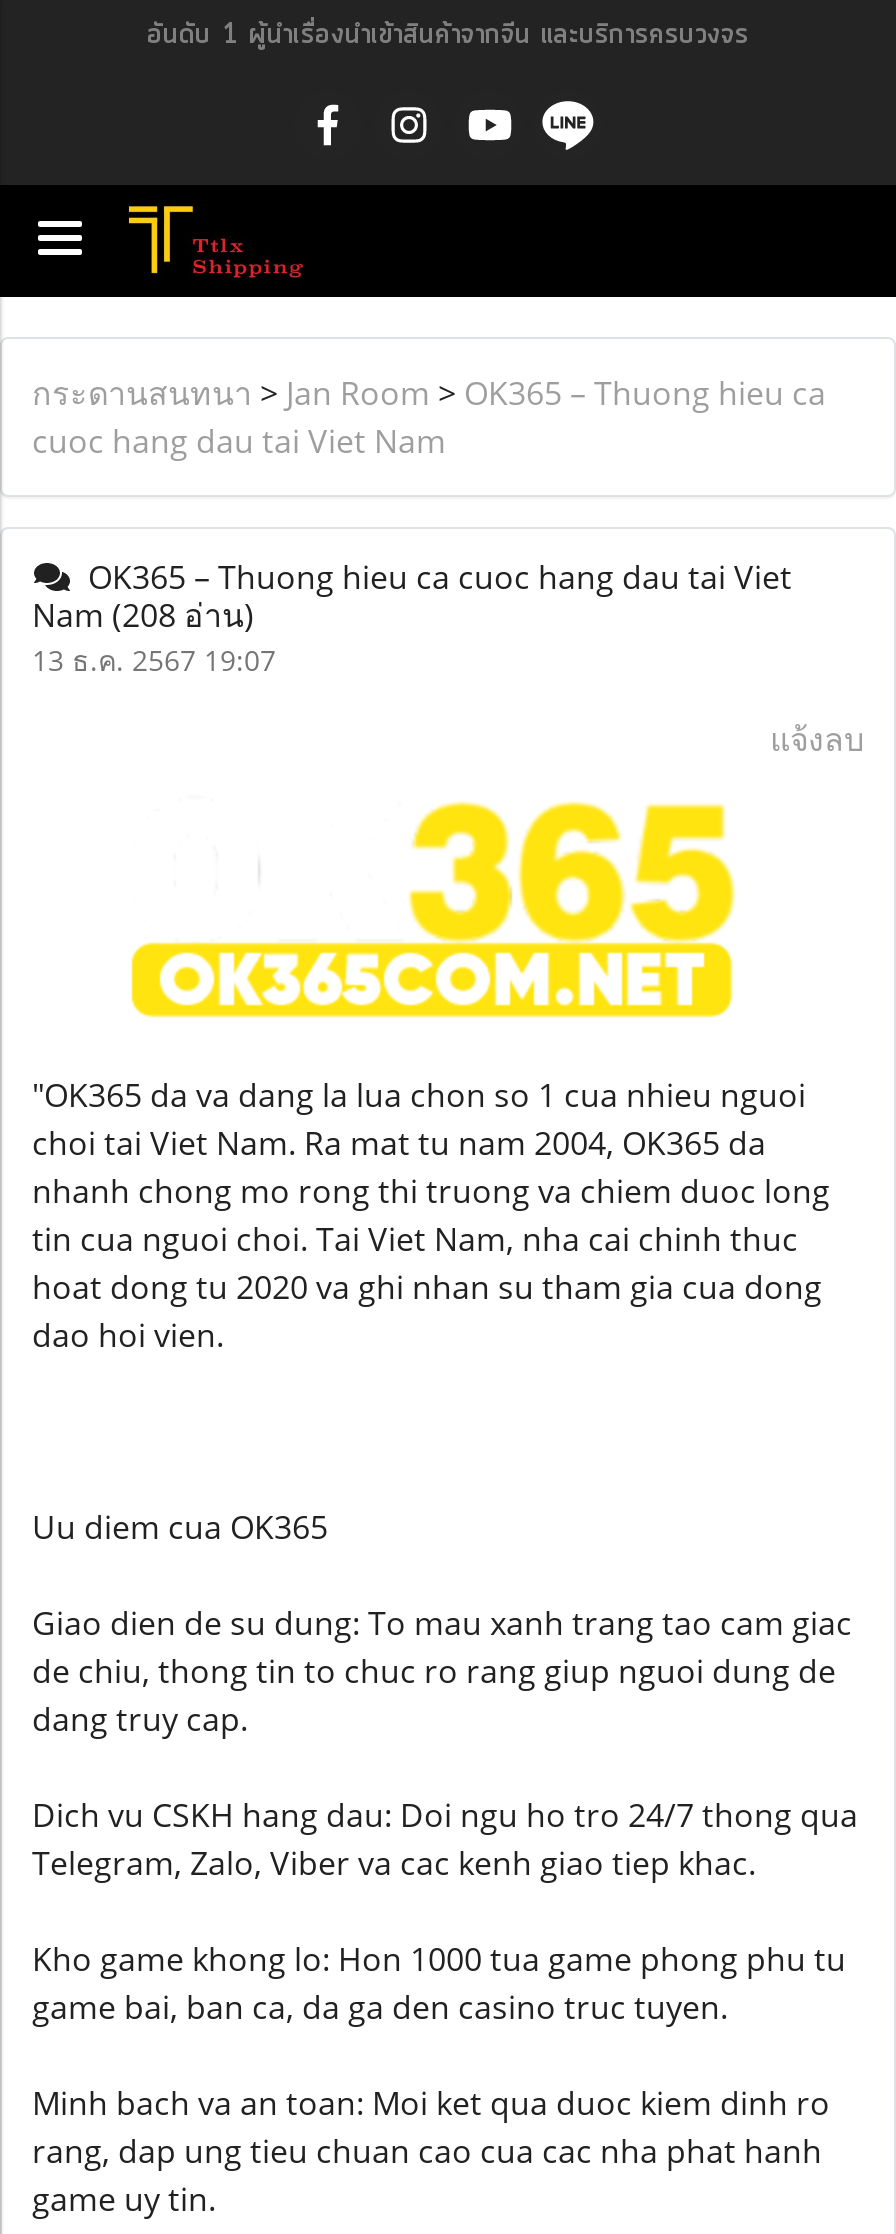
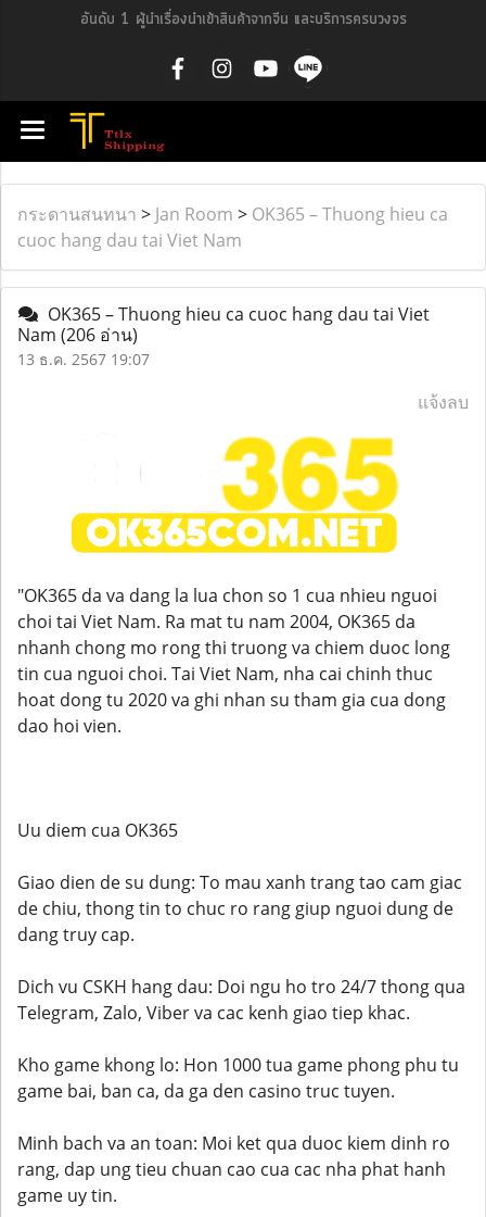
- Nam (208 อ่าน)
+ Nam (206 อ่าน)
